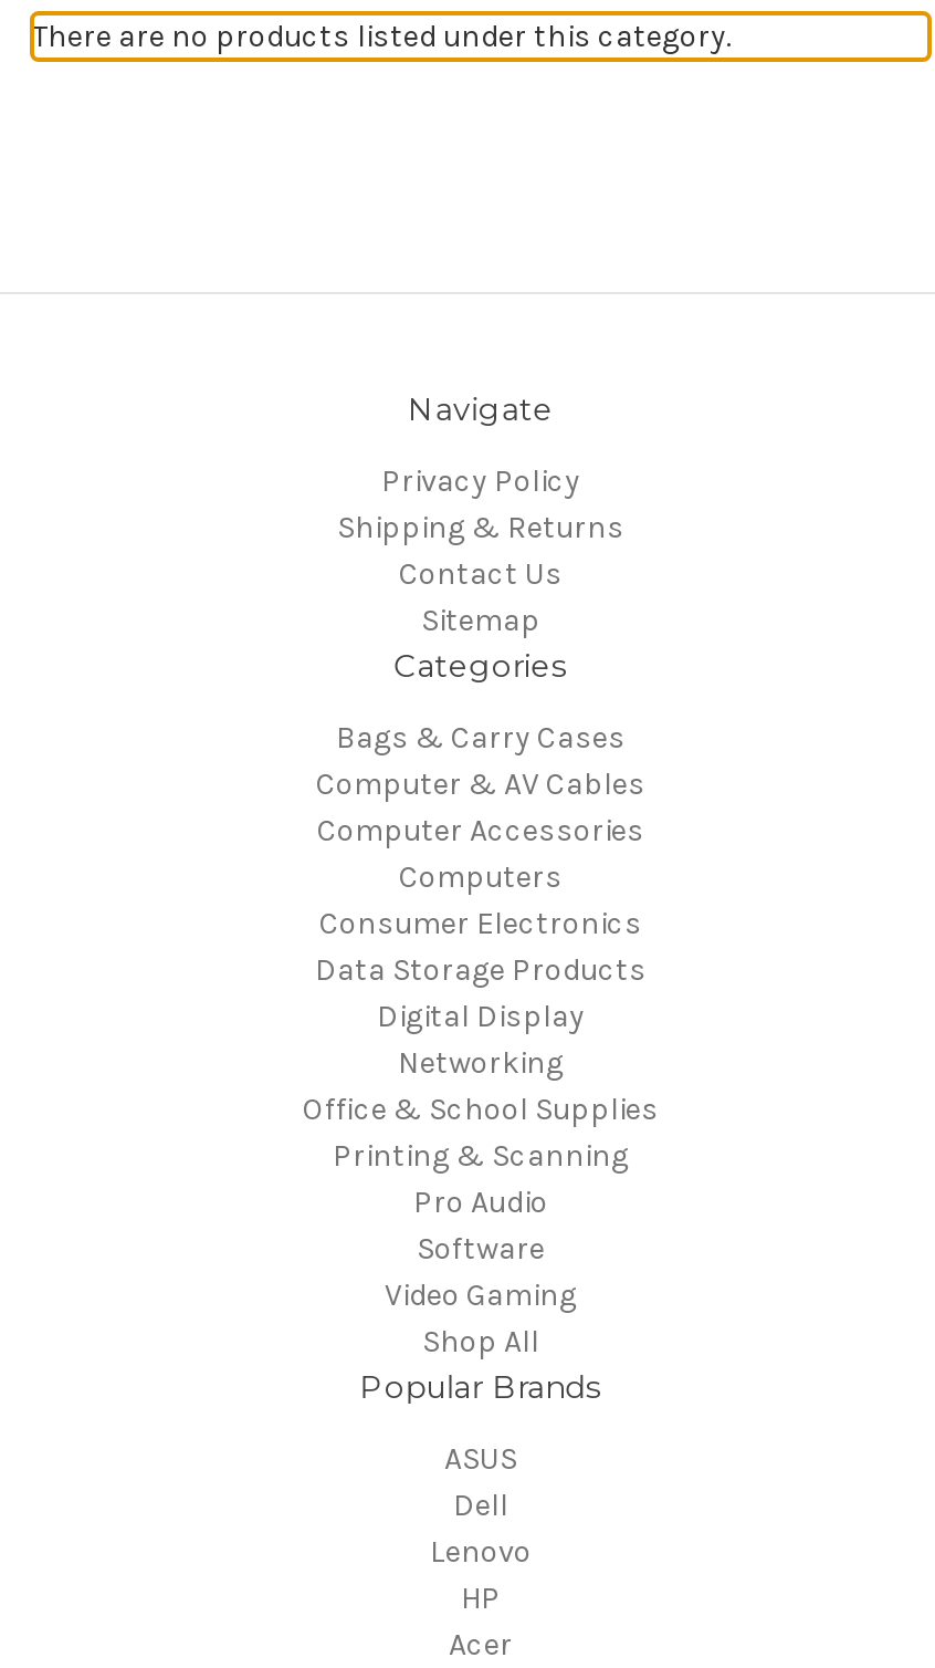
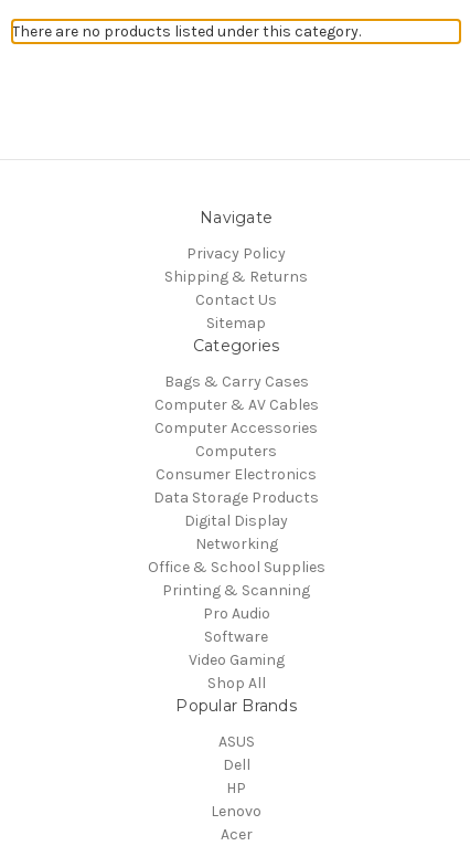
moved down: Lenovo

moved up: HP
